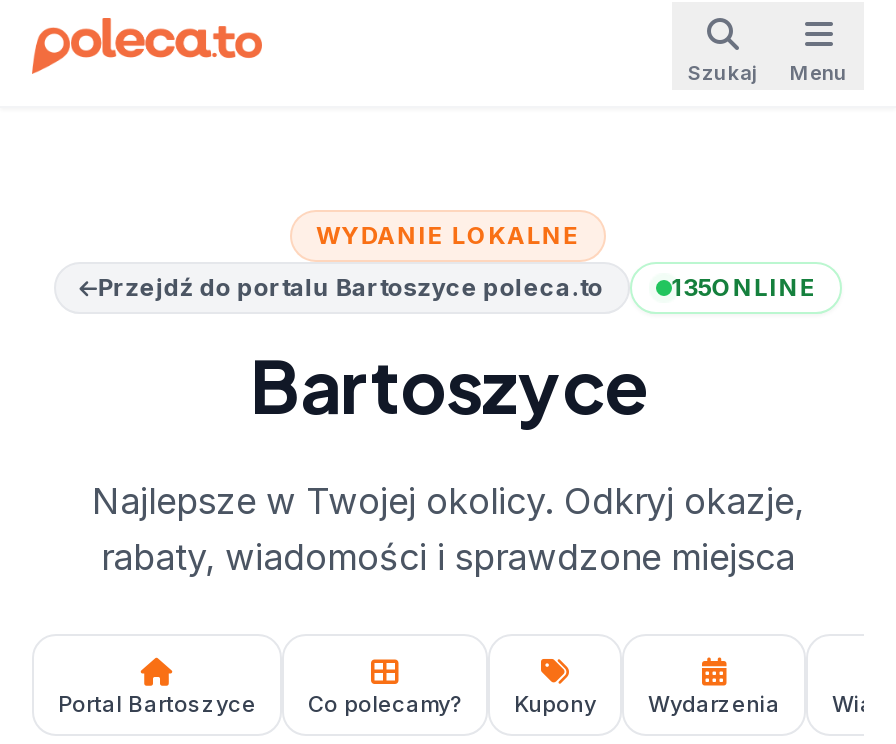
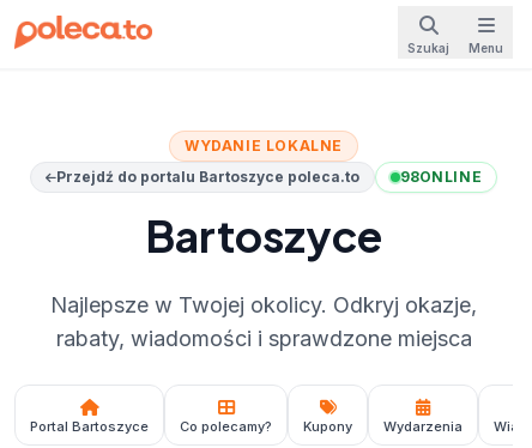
- 135ONLINE
+ 98ONLINE
